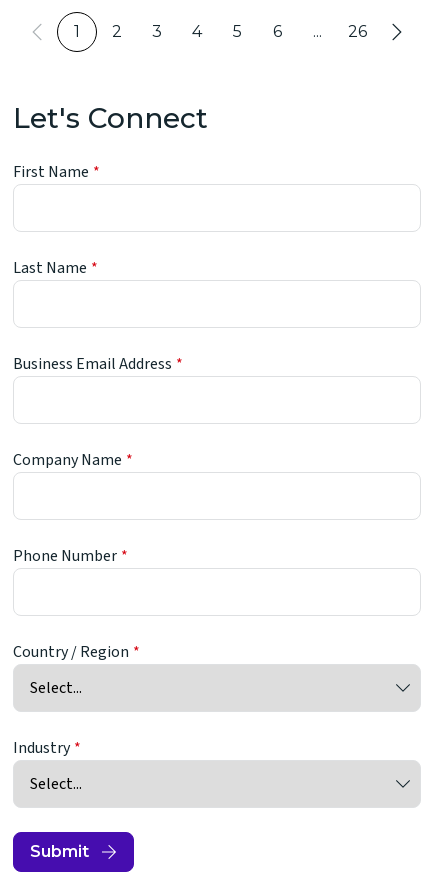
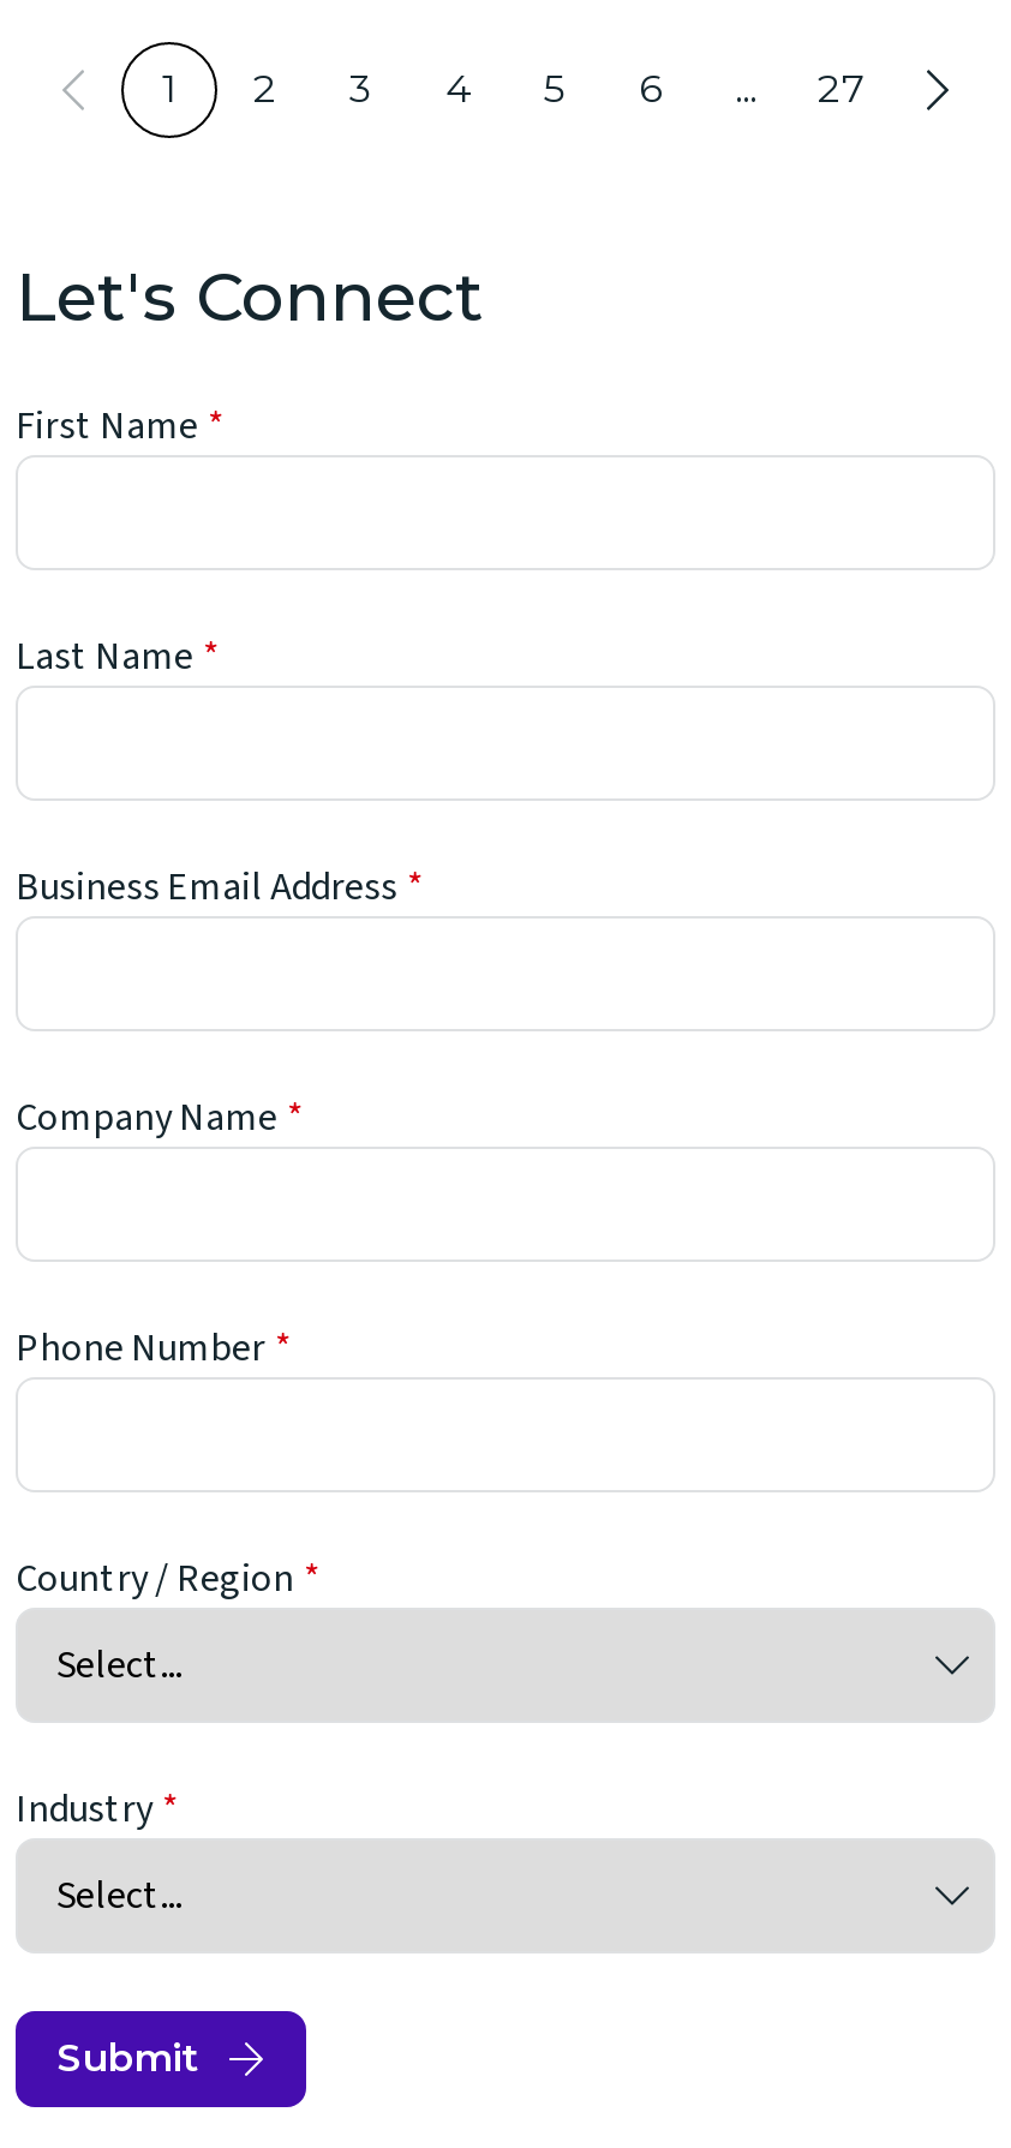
- 26
+ 27
